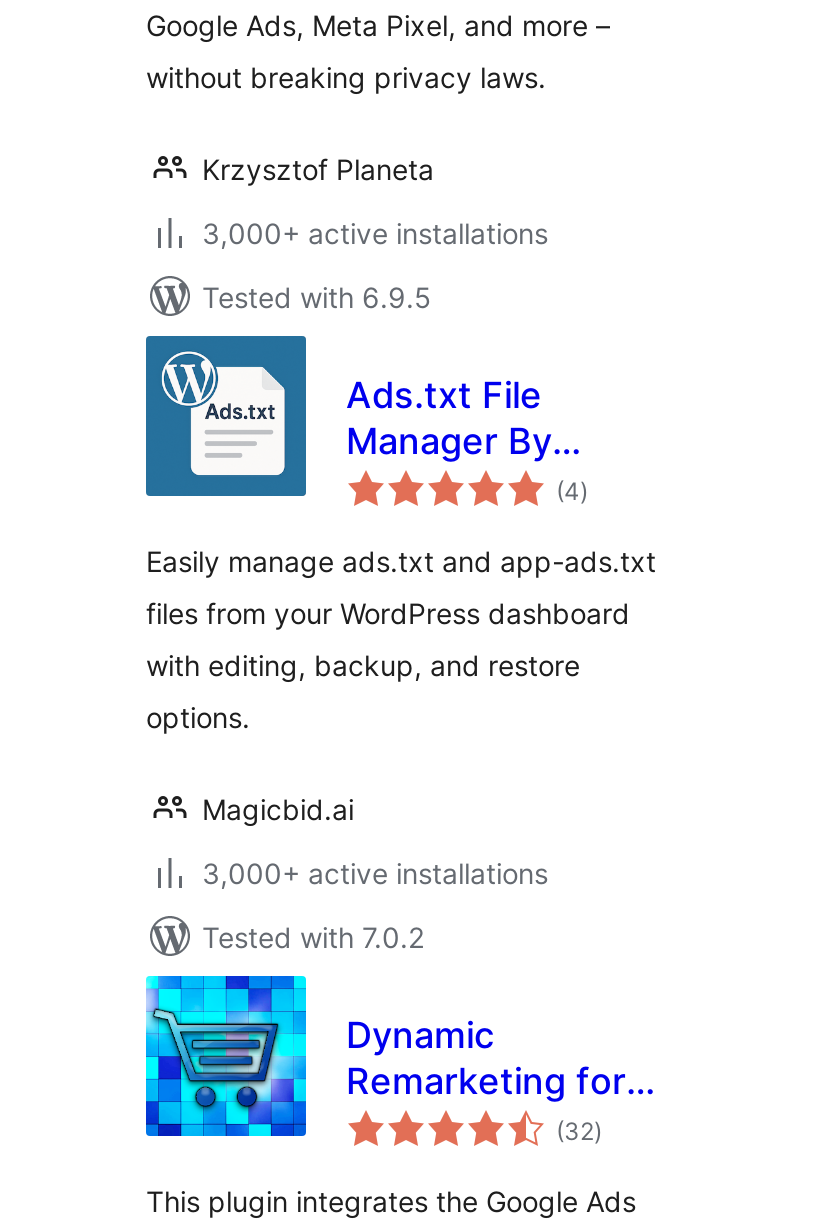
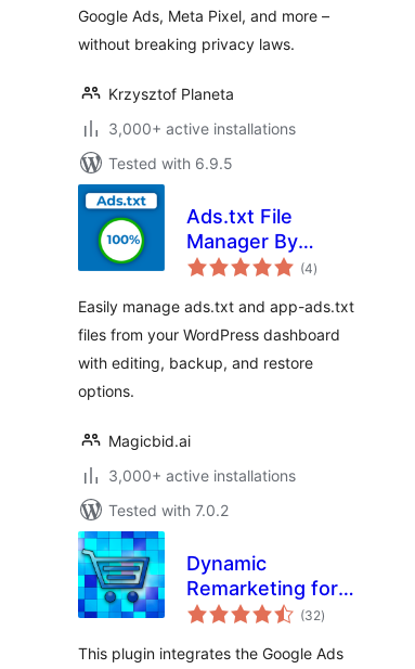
- [image]
+ [image]
